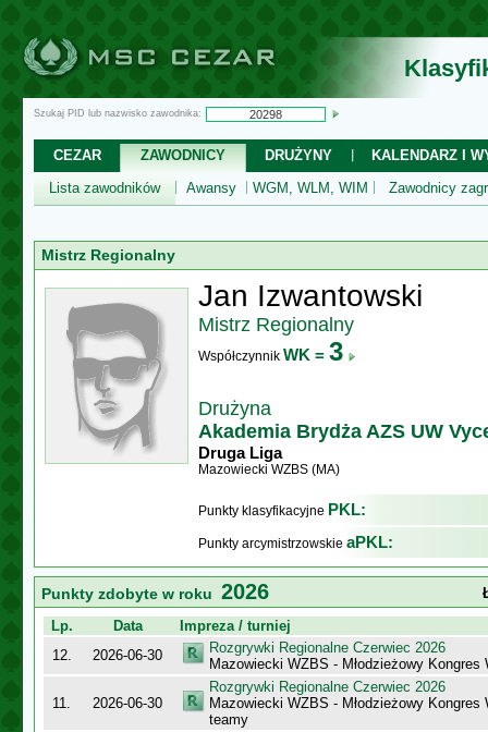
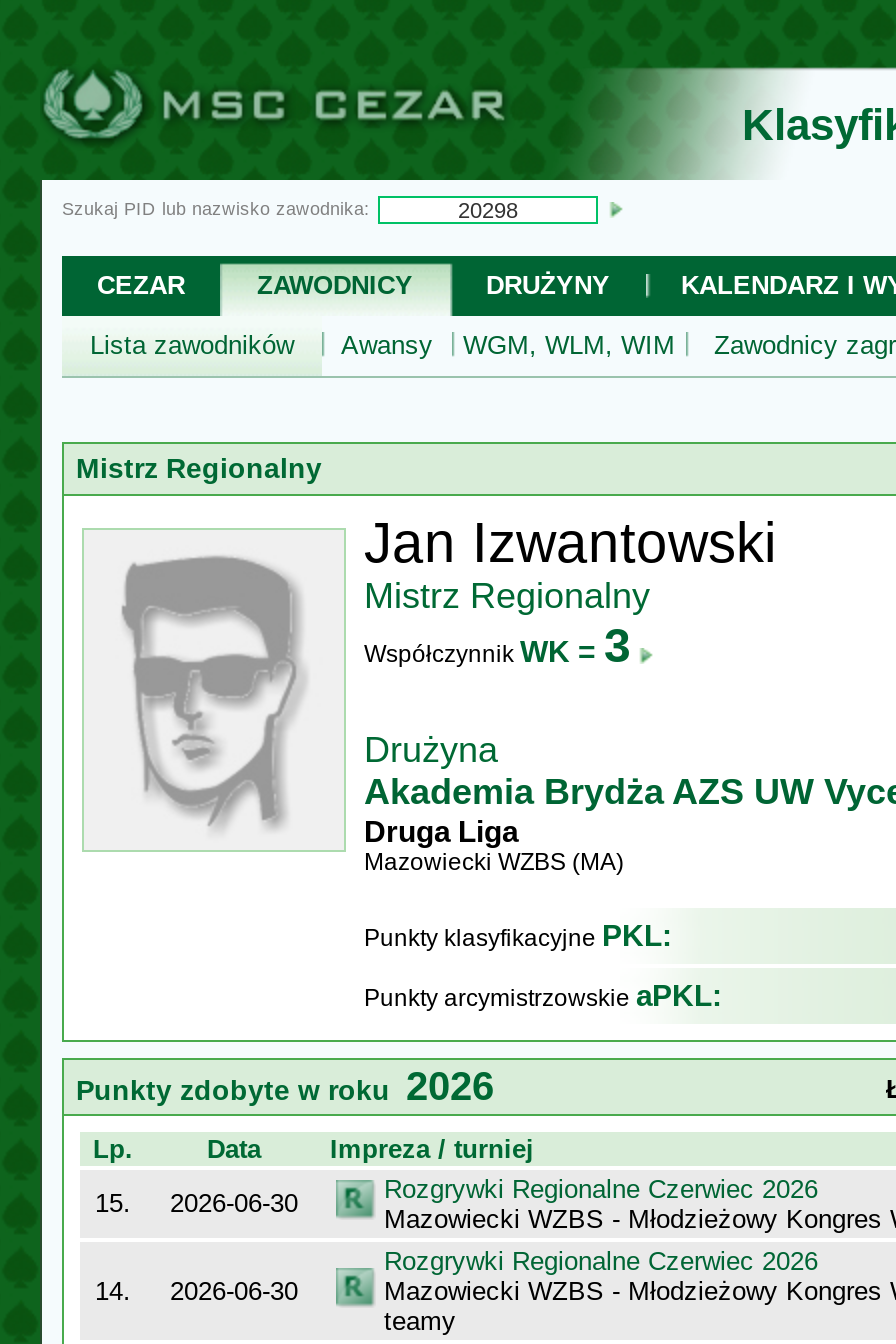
- 12. 2026-06-30
+ 15. 2026-06-30

- 11. 2026-06-30
+ 14. 2026-06-30
